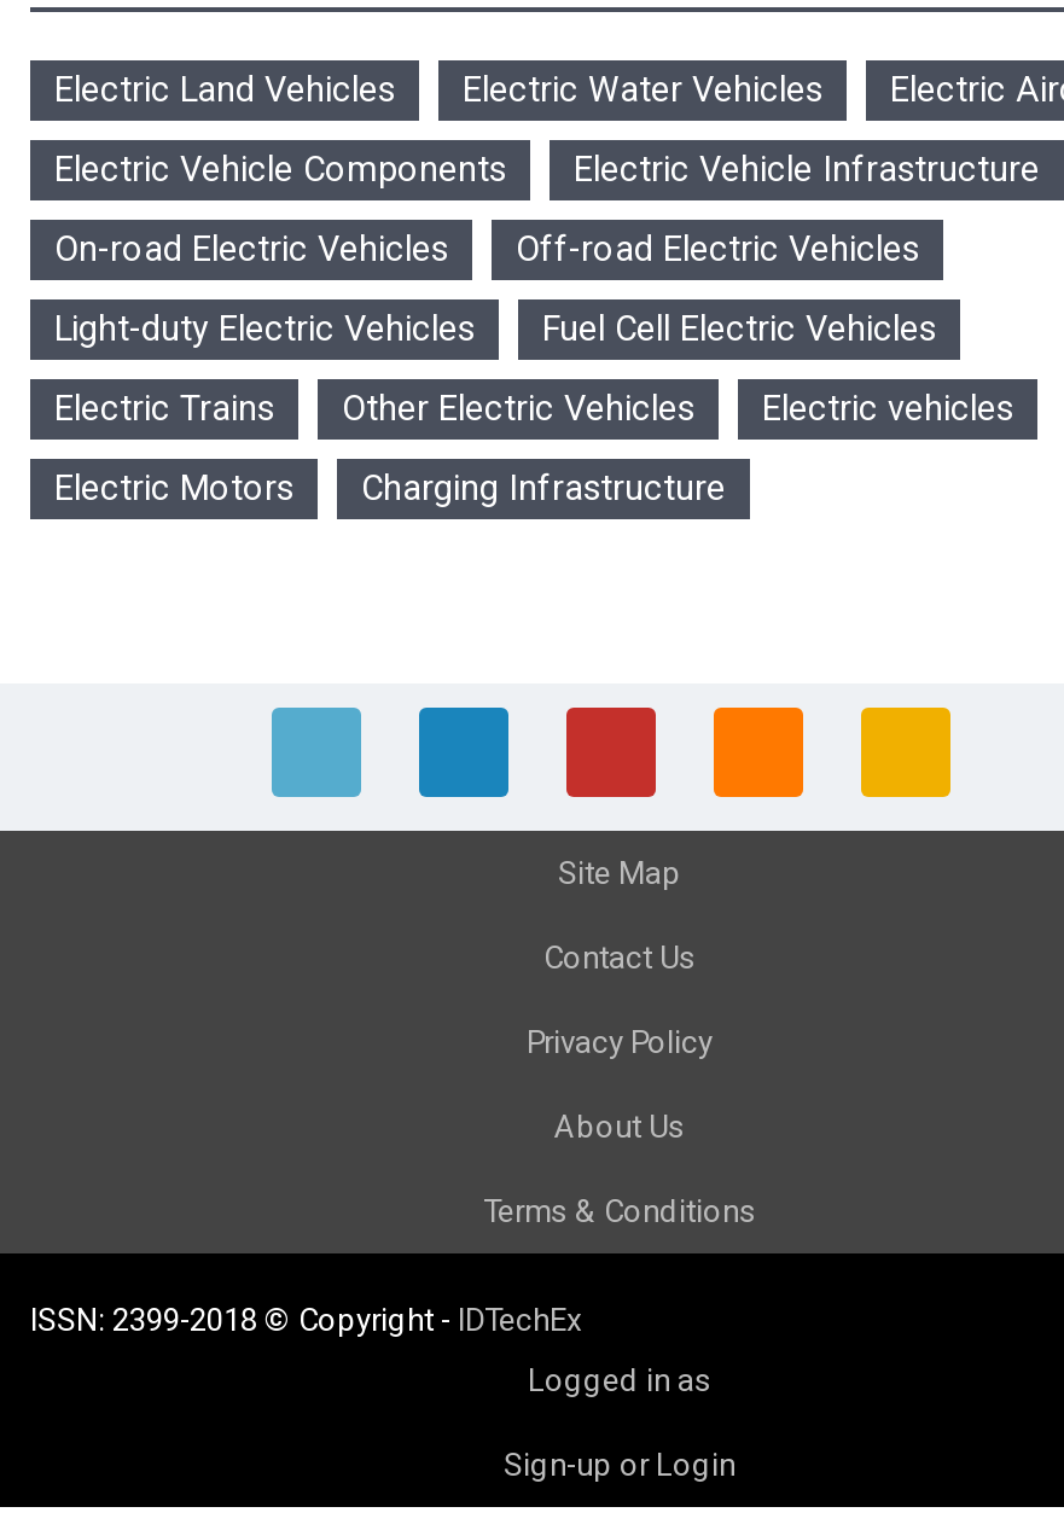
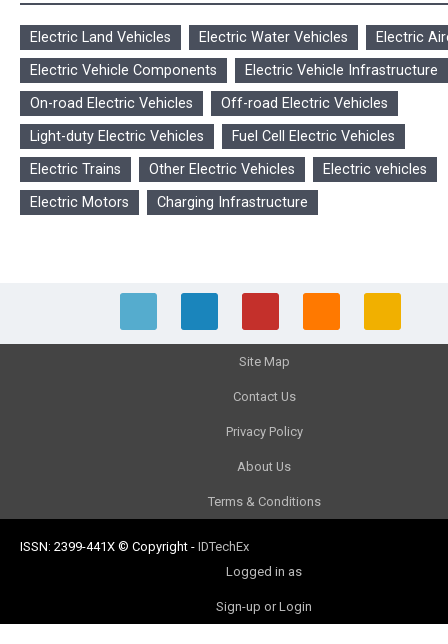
- ISSN: 2399-2018 © Copyright - IDTechEx
+ ISSN: 2399-441X © Copyright - IDTechEx
